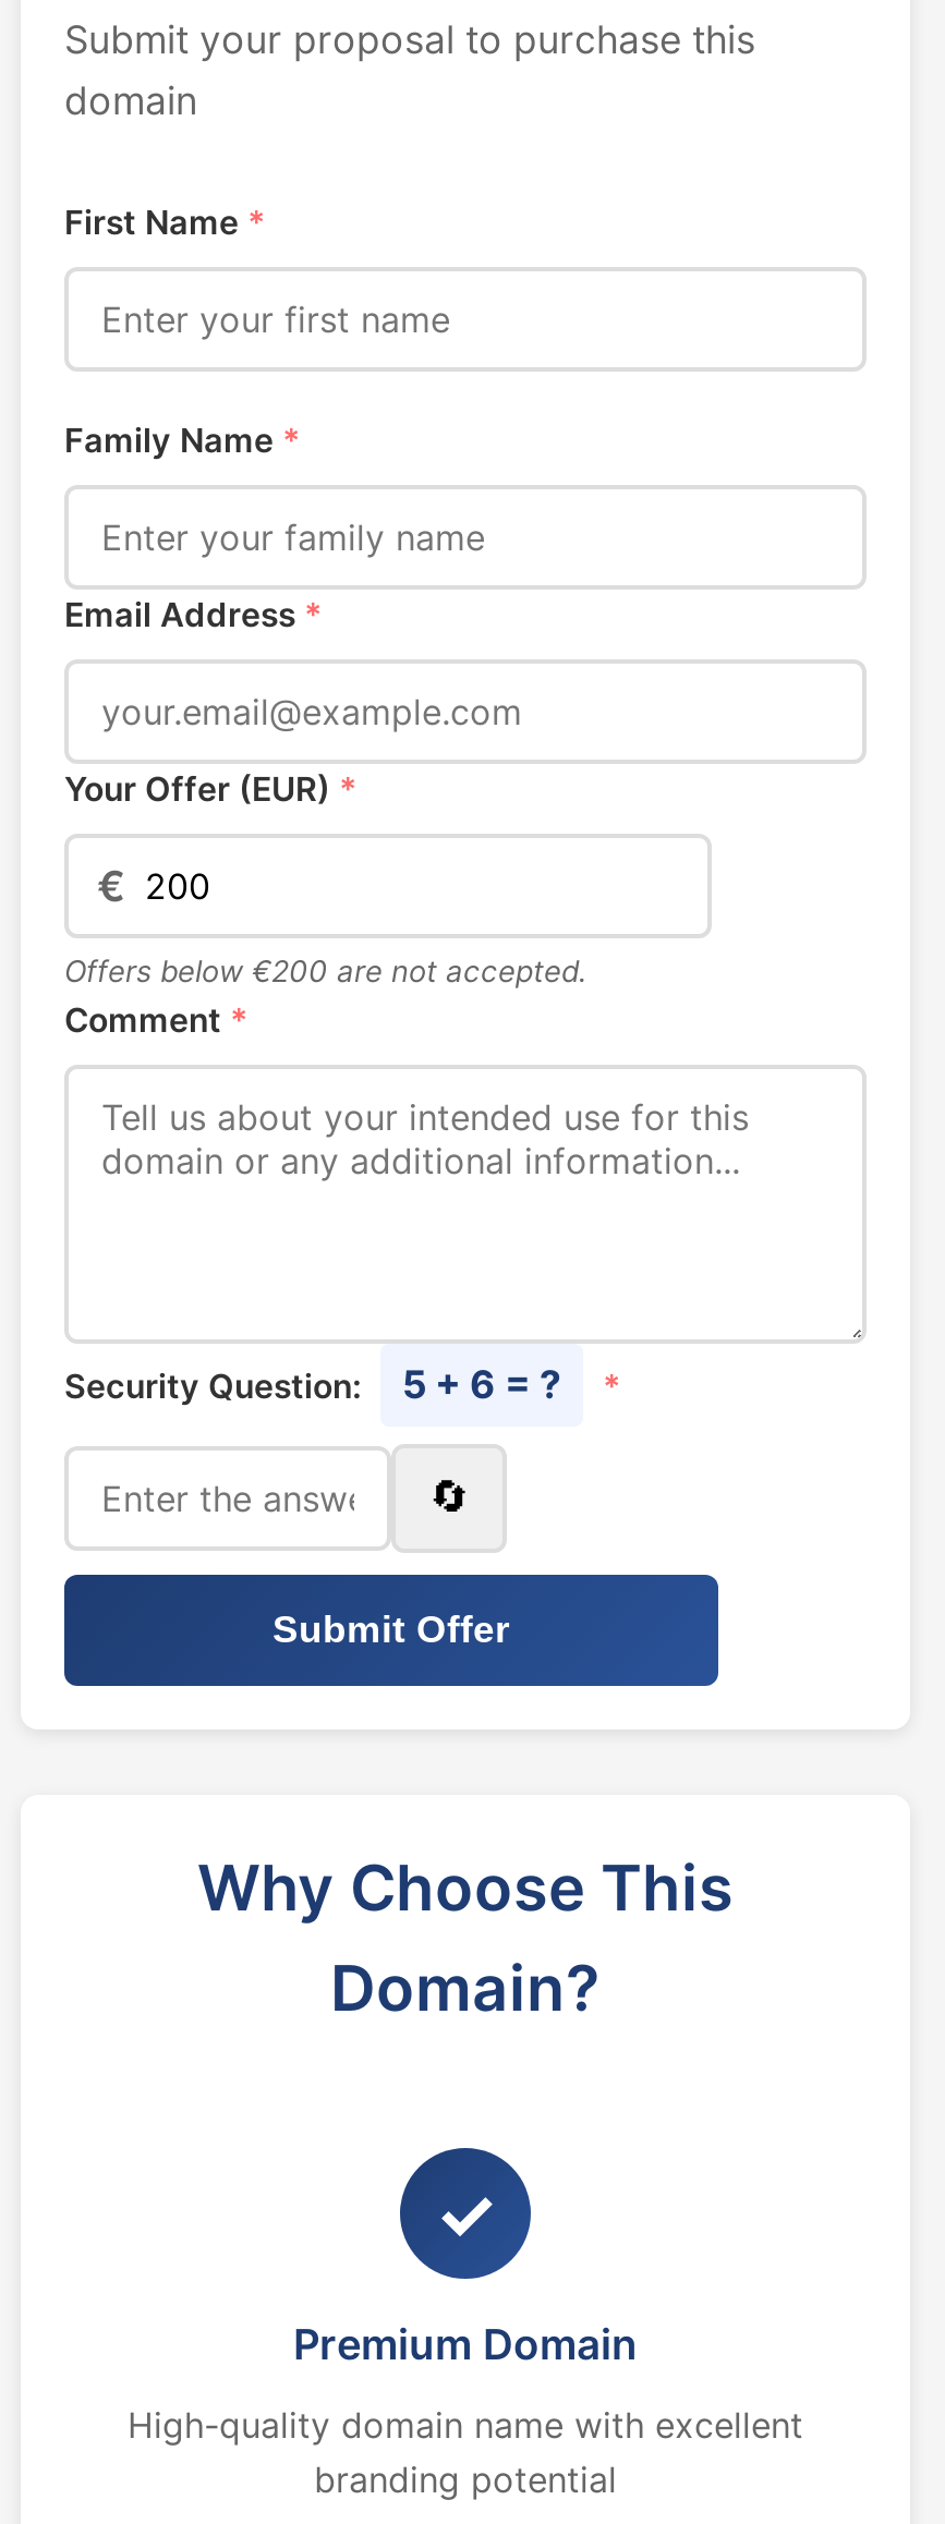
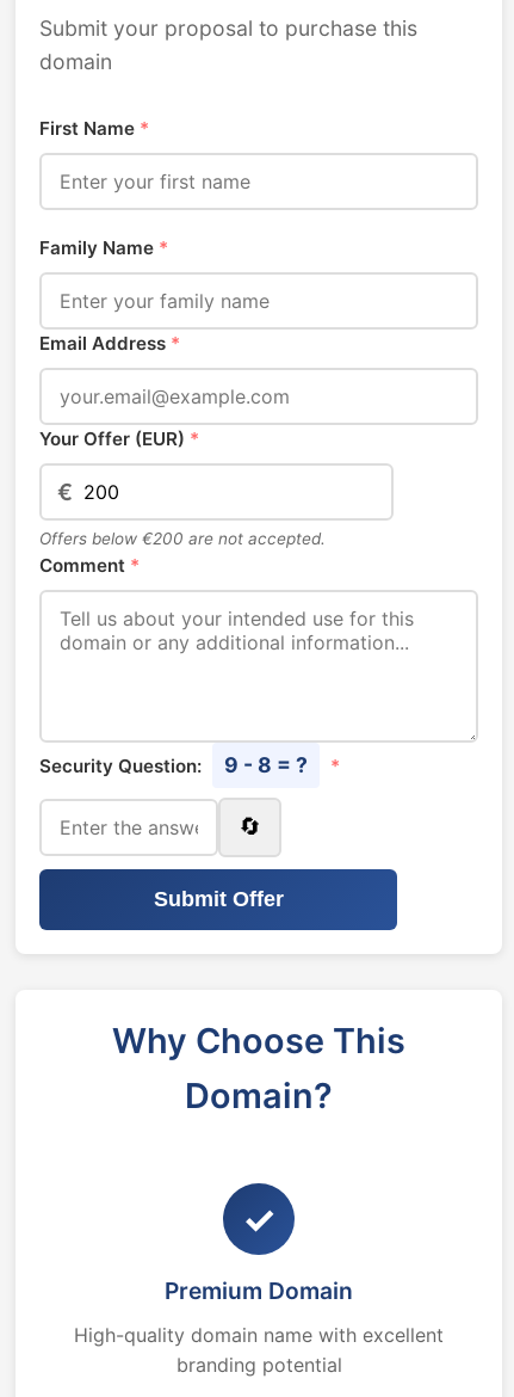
- 5 + 6 = ?
+ 9 - 8 = ?
